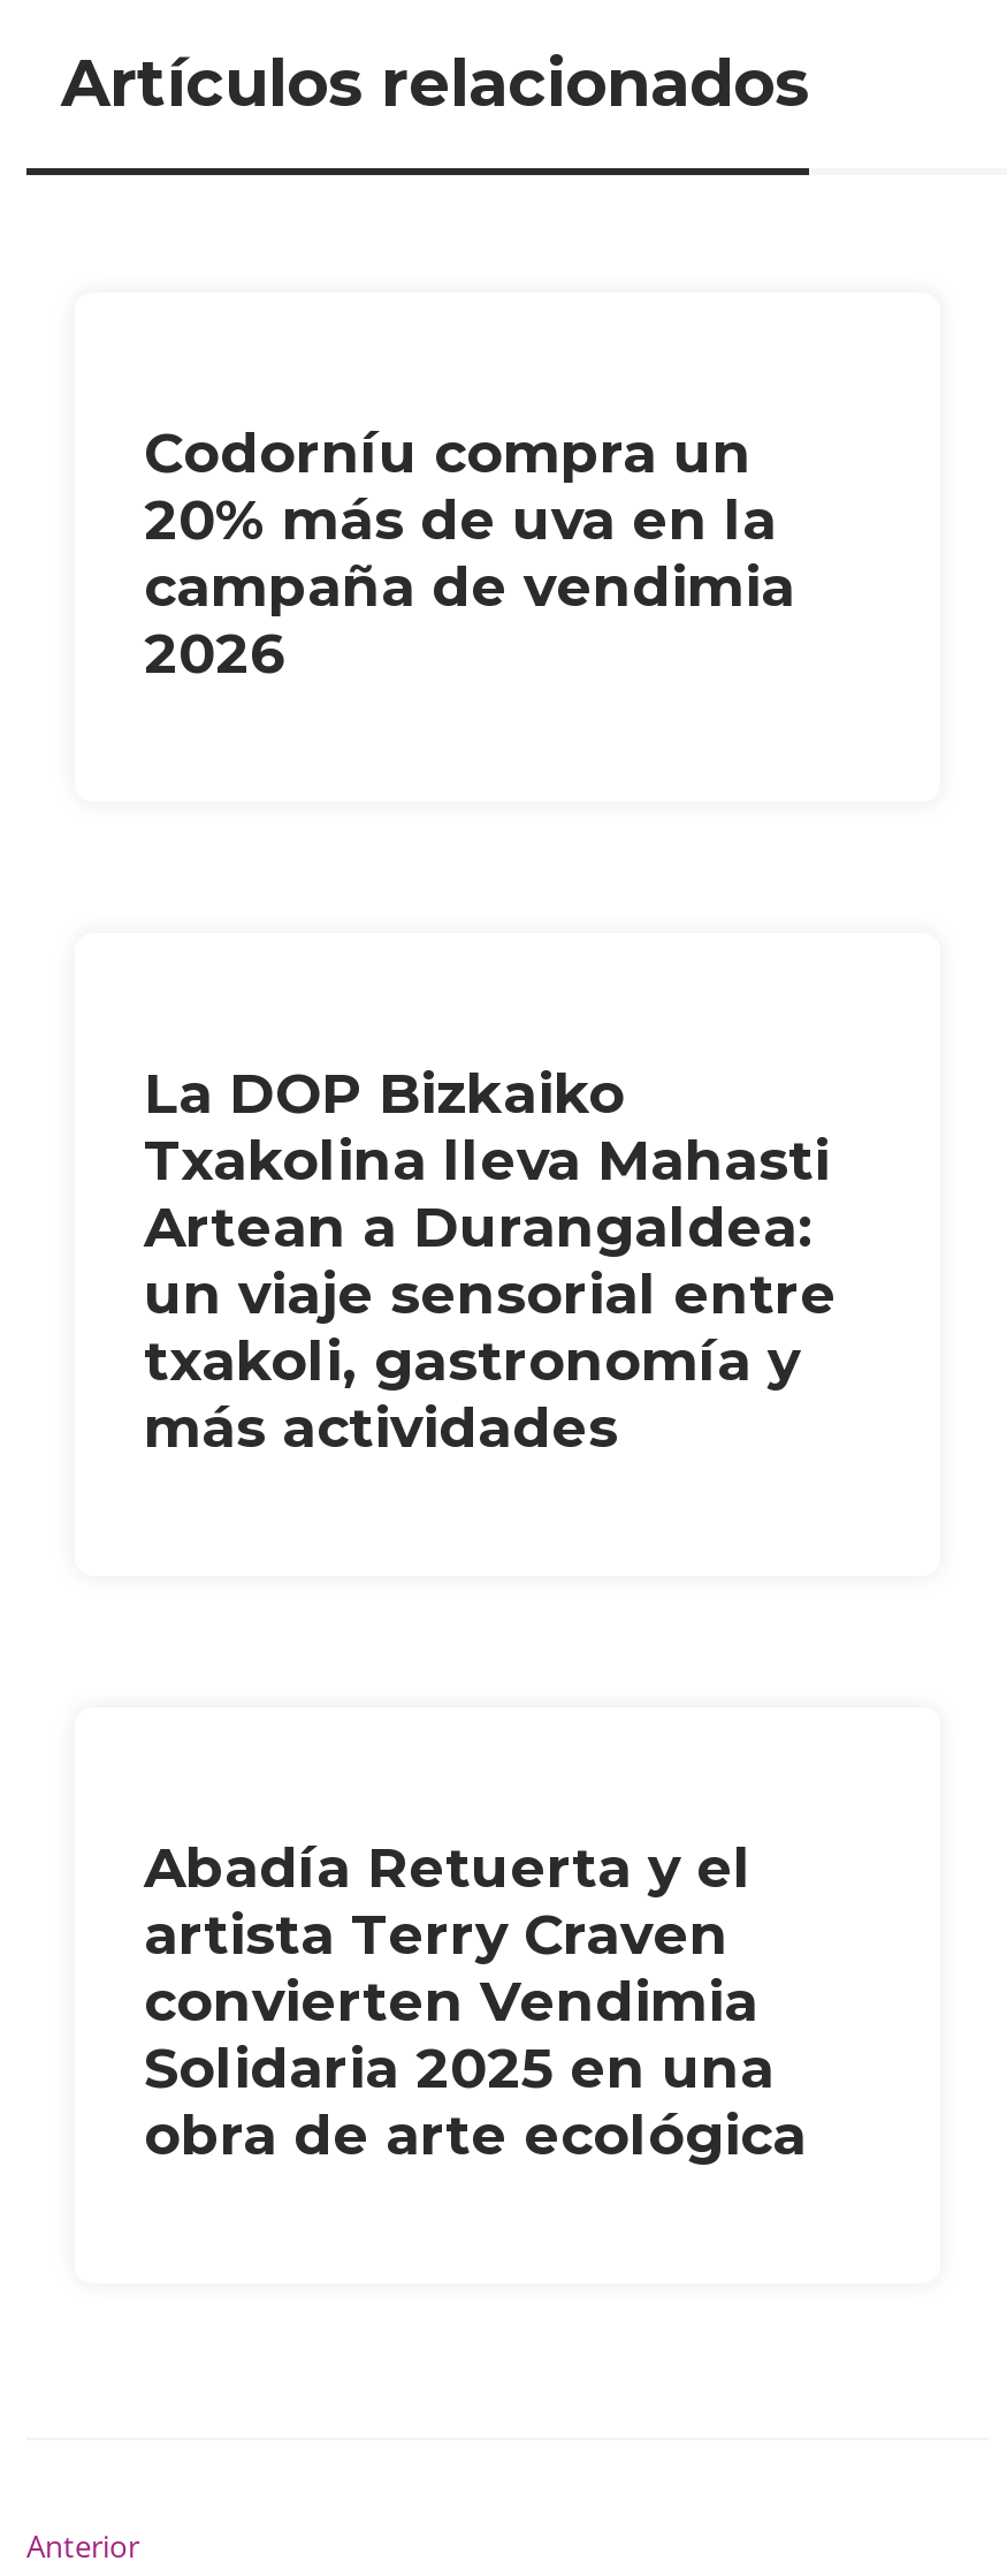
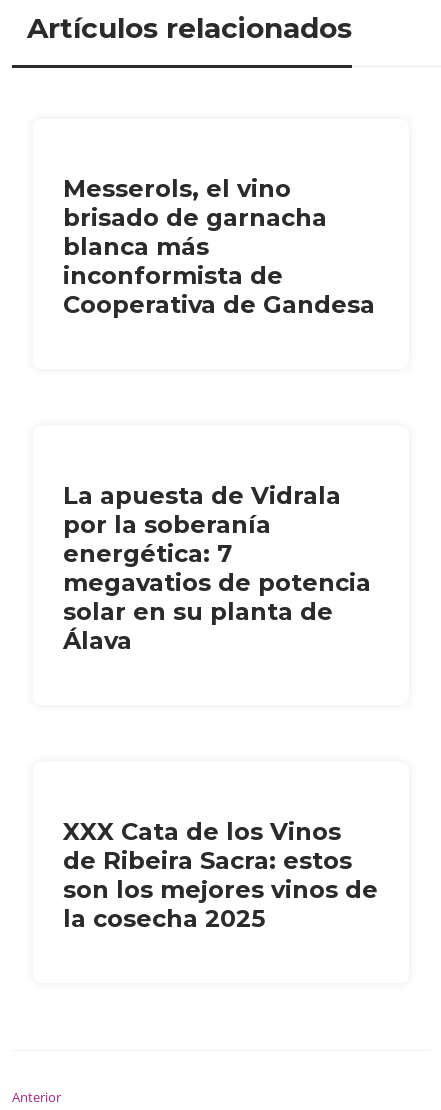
- Codorníu compra un
- 20% más de uva en la
- campaña de vendimia
- 2026
+ Messerols, el vino
+ brisado de garnacha
+ blanca más
+ inconformista de
+ Cooperativa de Gandesa

- La DOP Bizkaiko
- Txakolina lleva Mahasti
- Artean a Durangaldea:
- un viaje sensorial entre
- txakoli, gastronomía y
- más actividades
+ La apuesta de Vidrala
+ por la soberanía
+ energética: 7
+ megavatios de potencia
+ solar en su planta de
+ Álava

- Abadía Retuerta y el
- artista Terry Craven
- convierten Vendimia
- Solidaria 2025 en una
- obra de arte ecológica
+ XXX Cata de los Vinos
+ de Ribeira Sacra: estos
+ son los mejores vinos de
+ la cosecha 2025
